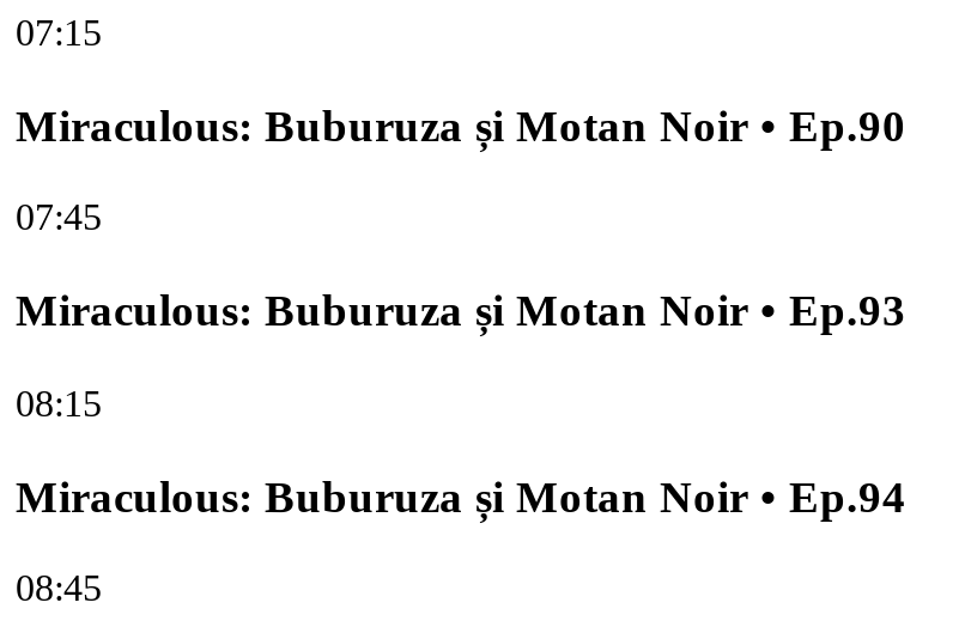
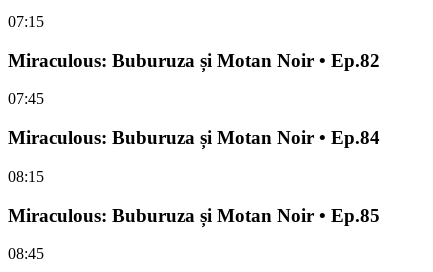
- Miraculous: Buburuza și Motan Noir • Ep.90
+ Miraculous: Buburuza și Motan Noir • Ep.82

- Miraculous: Buburuza și Motan Noir • Ep.93
+ Miraculous: Buburuza și Motan Noir • Ep.84

- Miraculous: Buburuza și Motan Noir • Ep.94
+ Miraculous: Buburuza și Motan Noir • Ep.85
